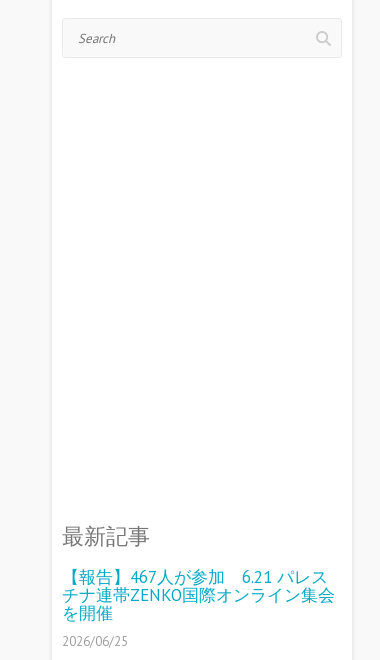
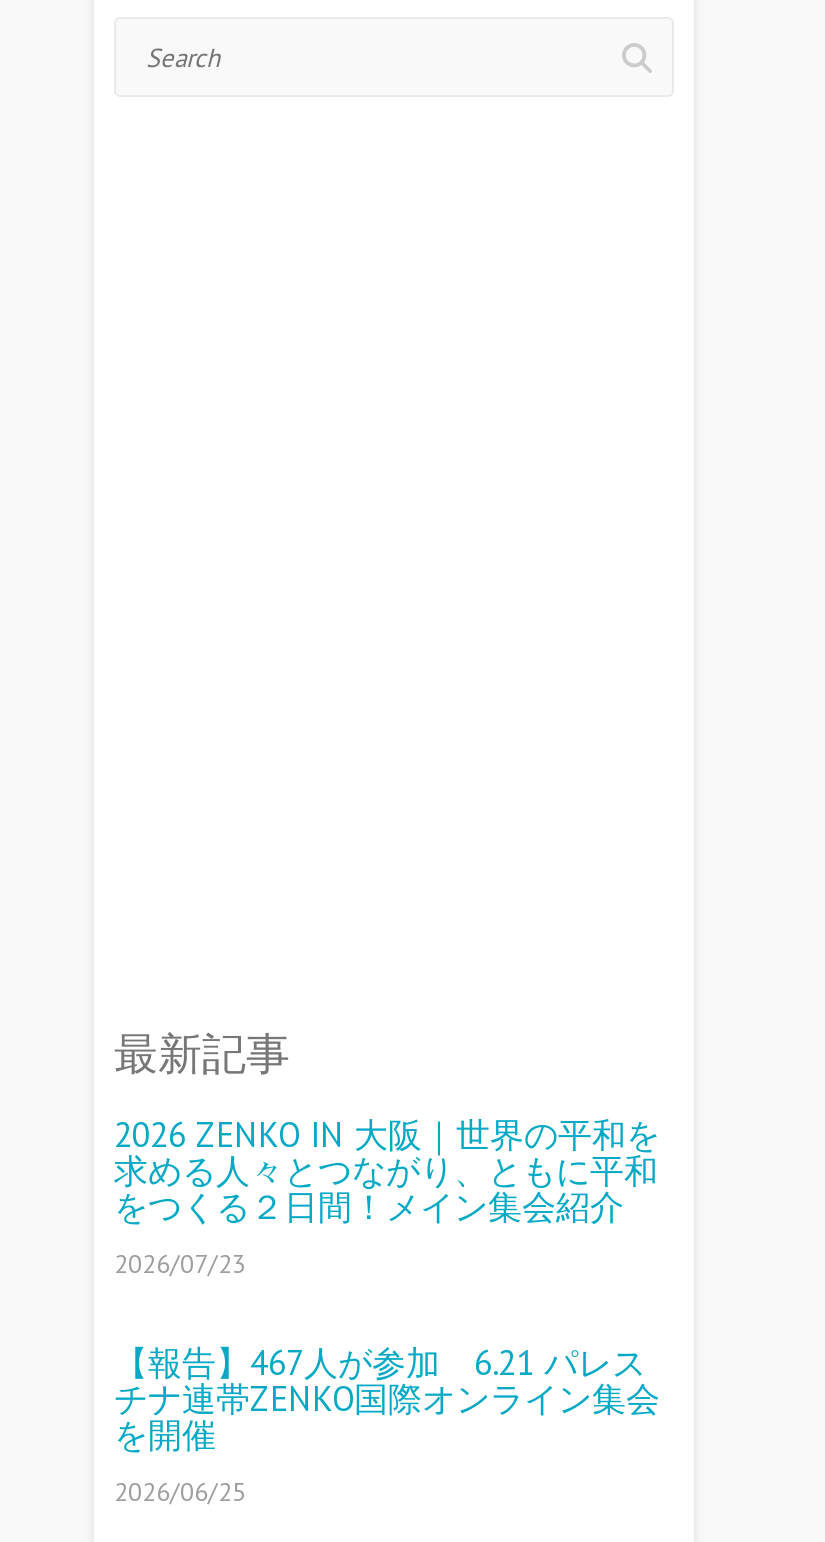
+ 2026 ZENKO IN 大阪｜世界の平和を
+ 求める人々とつながり、ともに平和
+ をつくる２日間！メイン集会紹介
+ 2026/07/23
